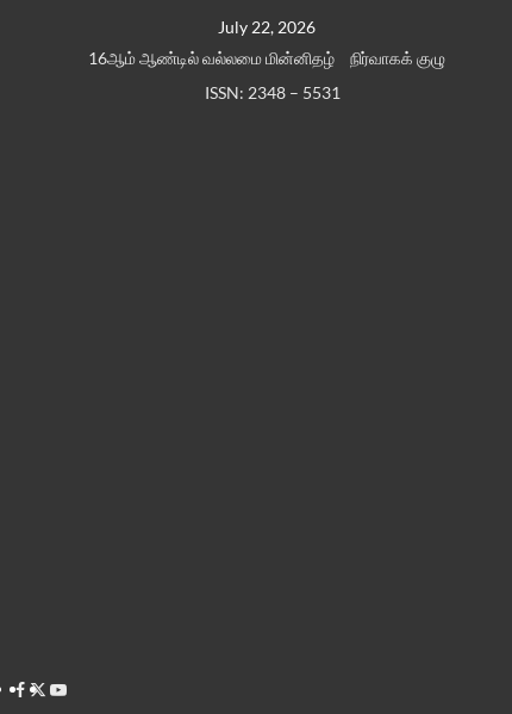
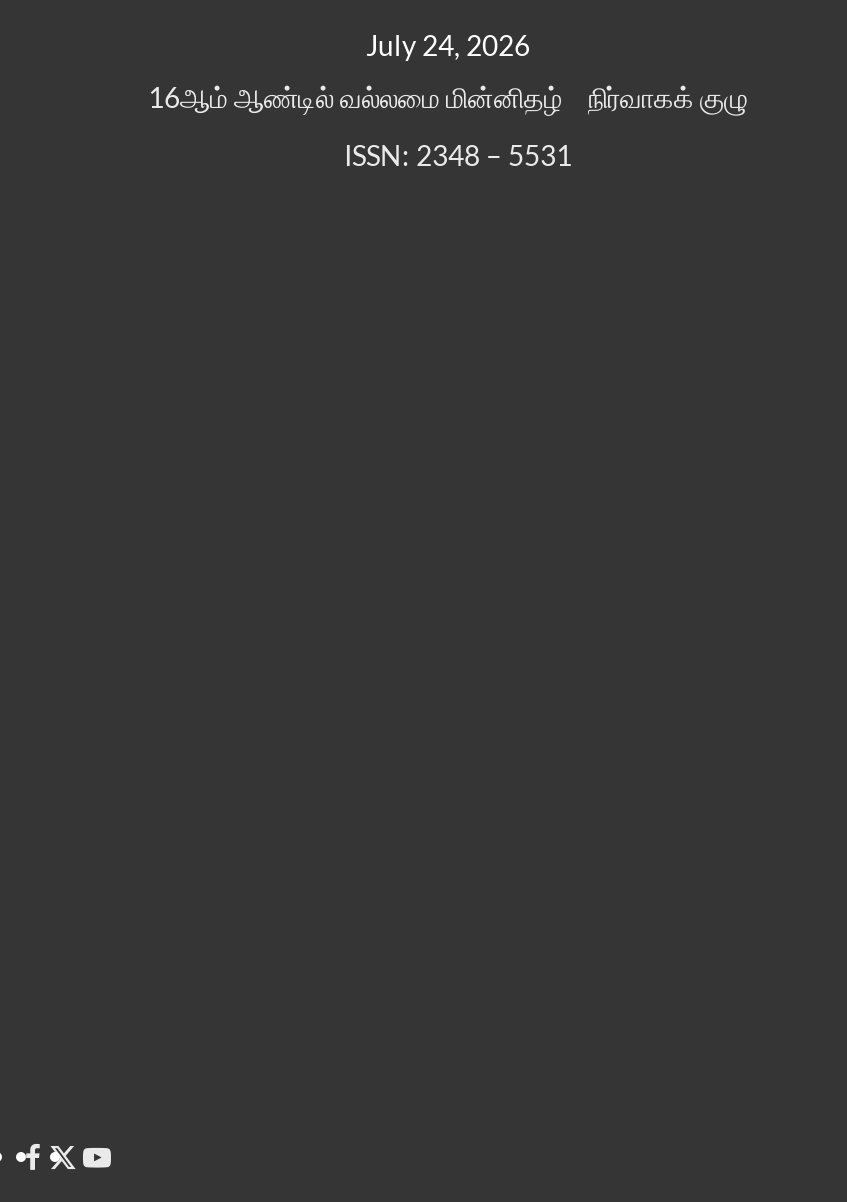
- July 22, 2026
+ July 24, 2026
